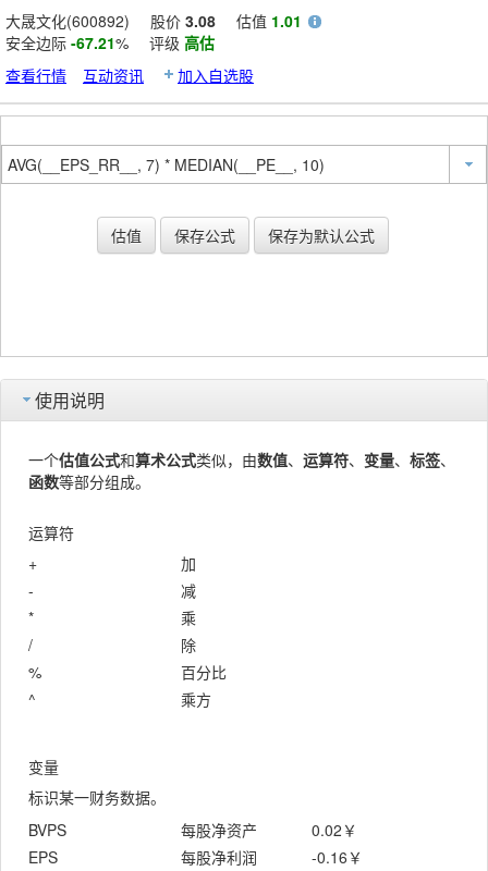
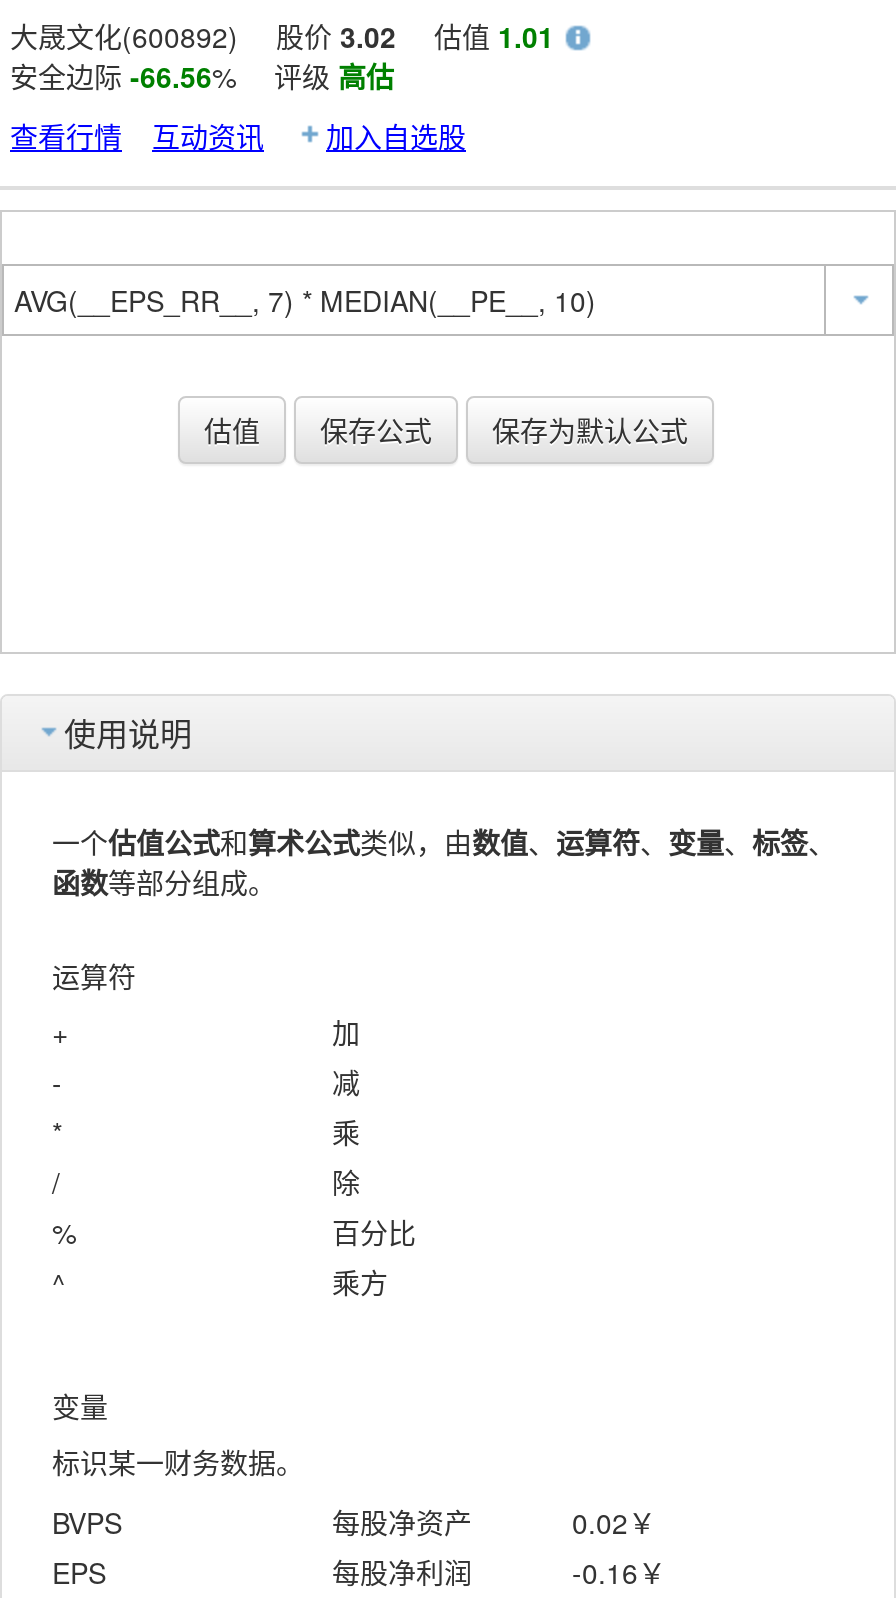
- 大晟文化(600892) 股价3.08 估值1.01
+ 大晟文化(600892) 股价3.02 估值1.01

- 安全边际-67.21% 评级高估
+ 安全边际-66.56% 评级高估
